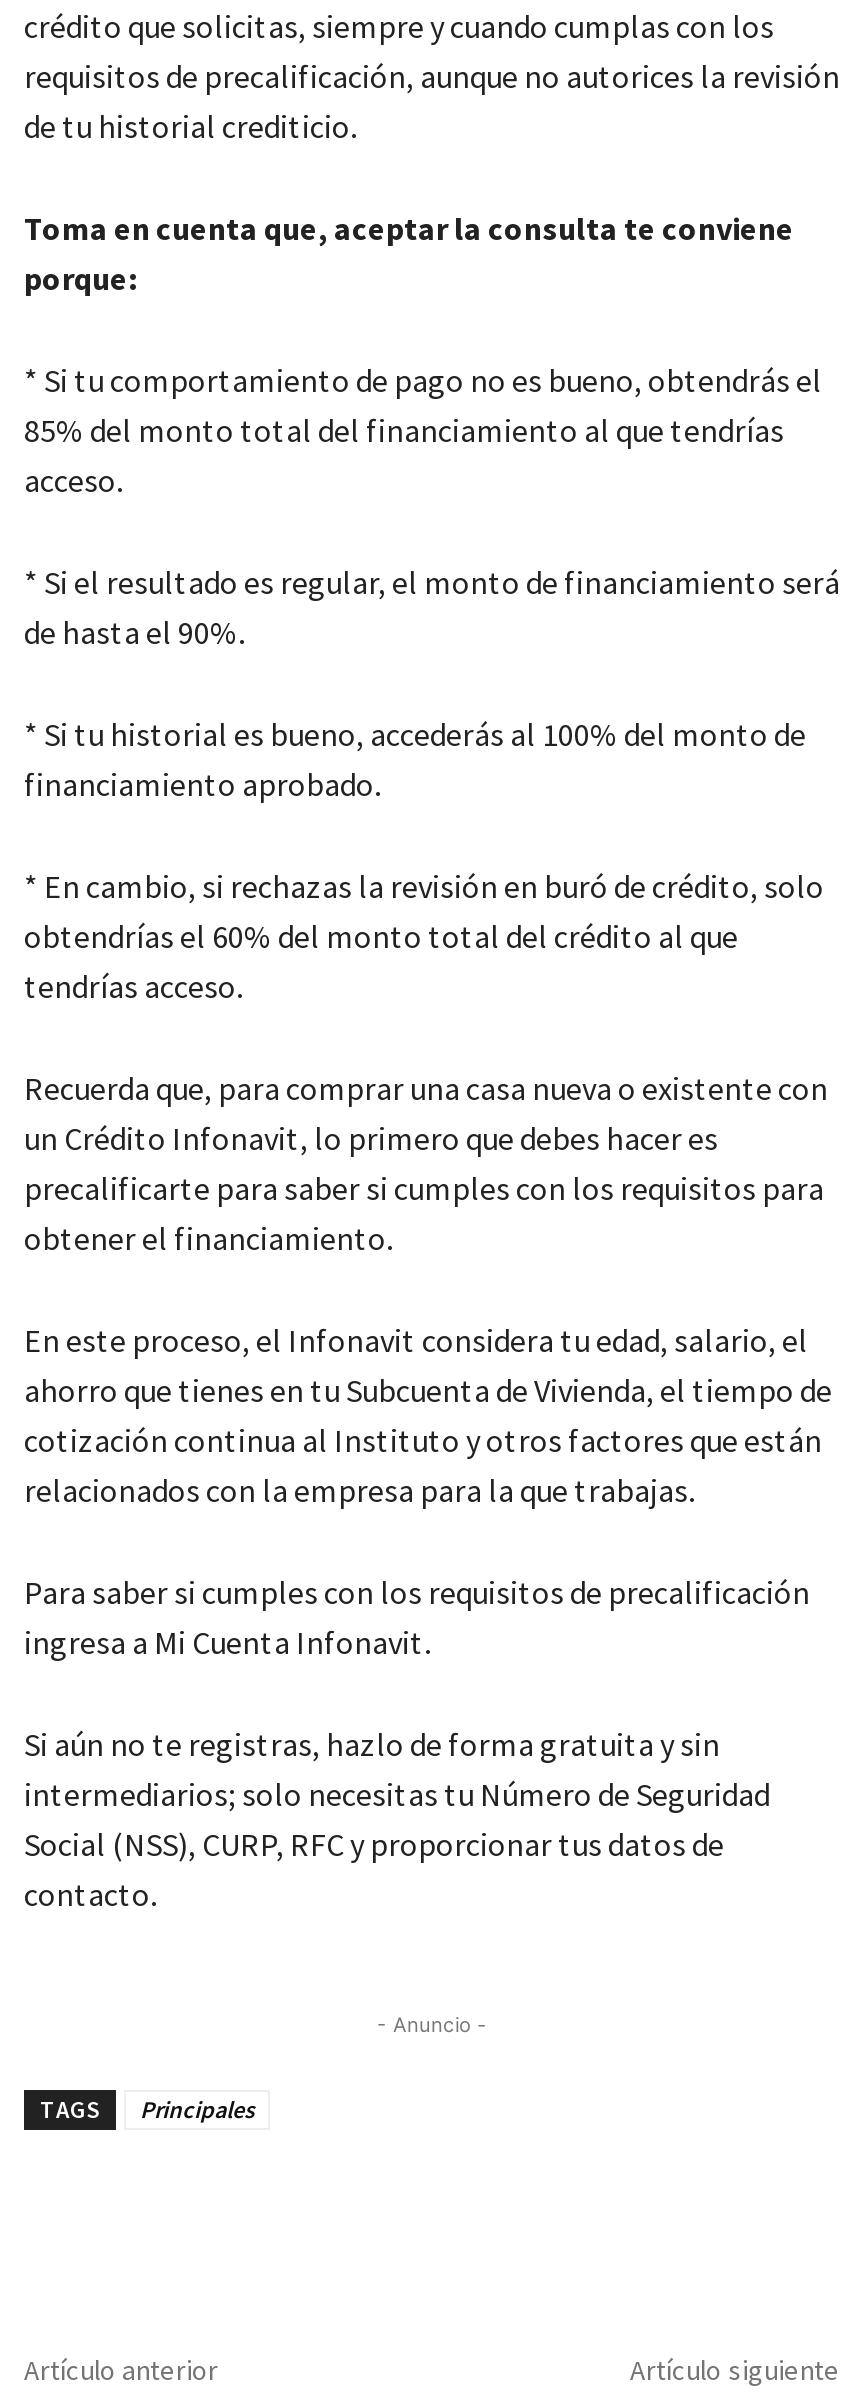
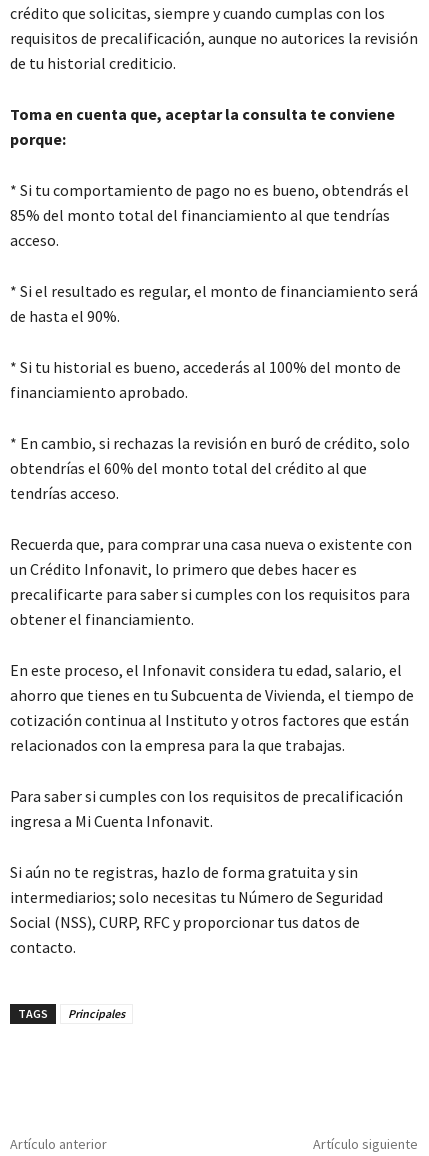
- - Anuncio -
